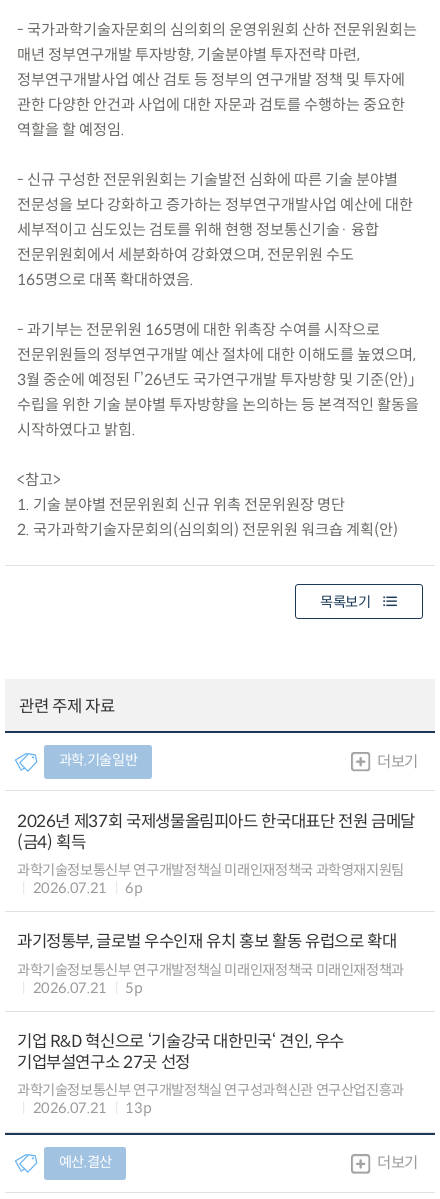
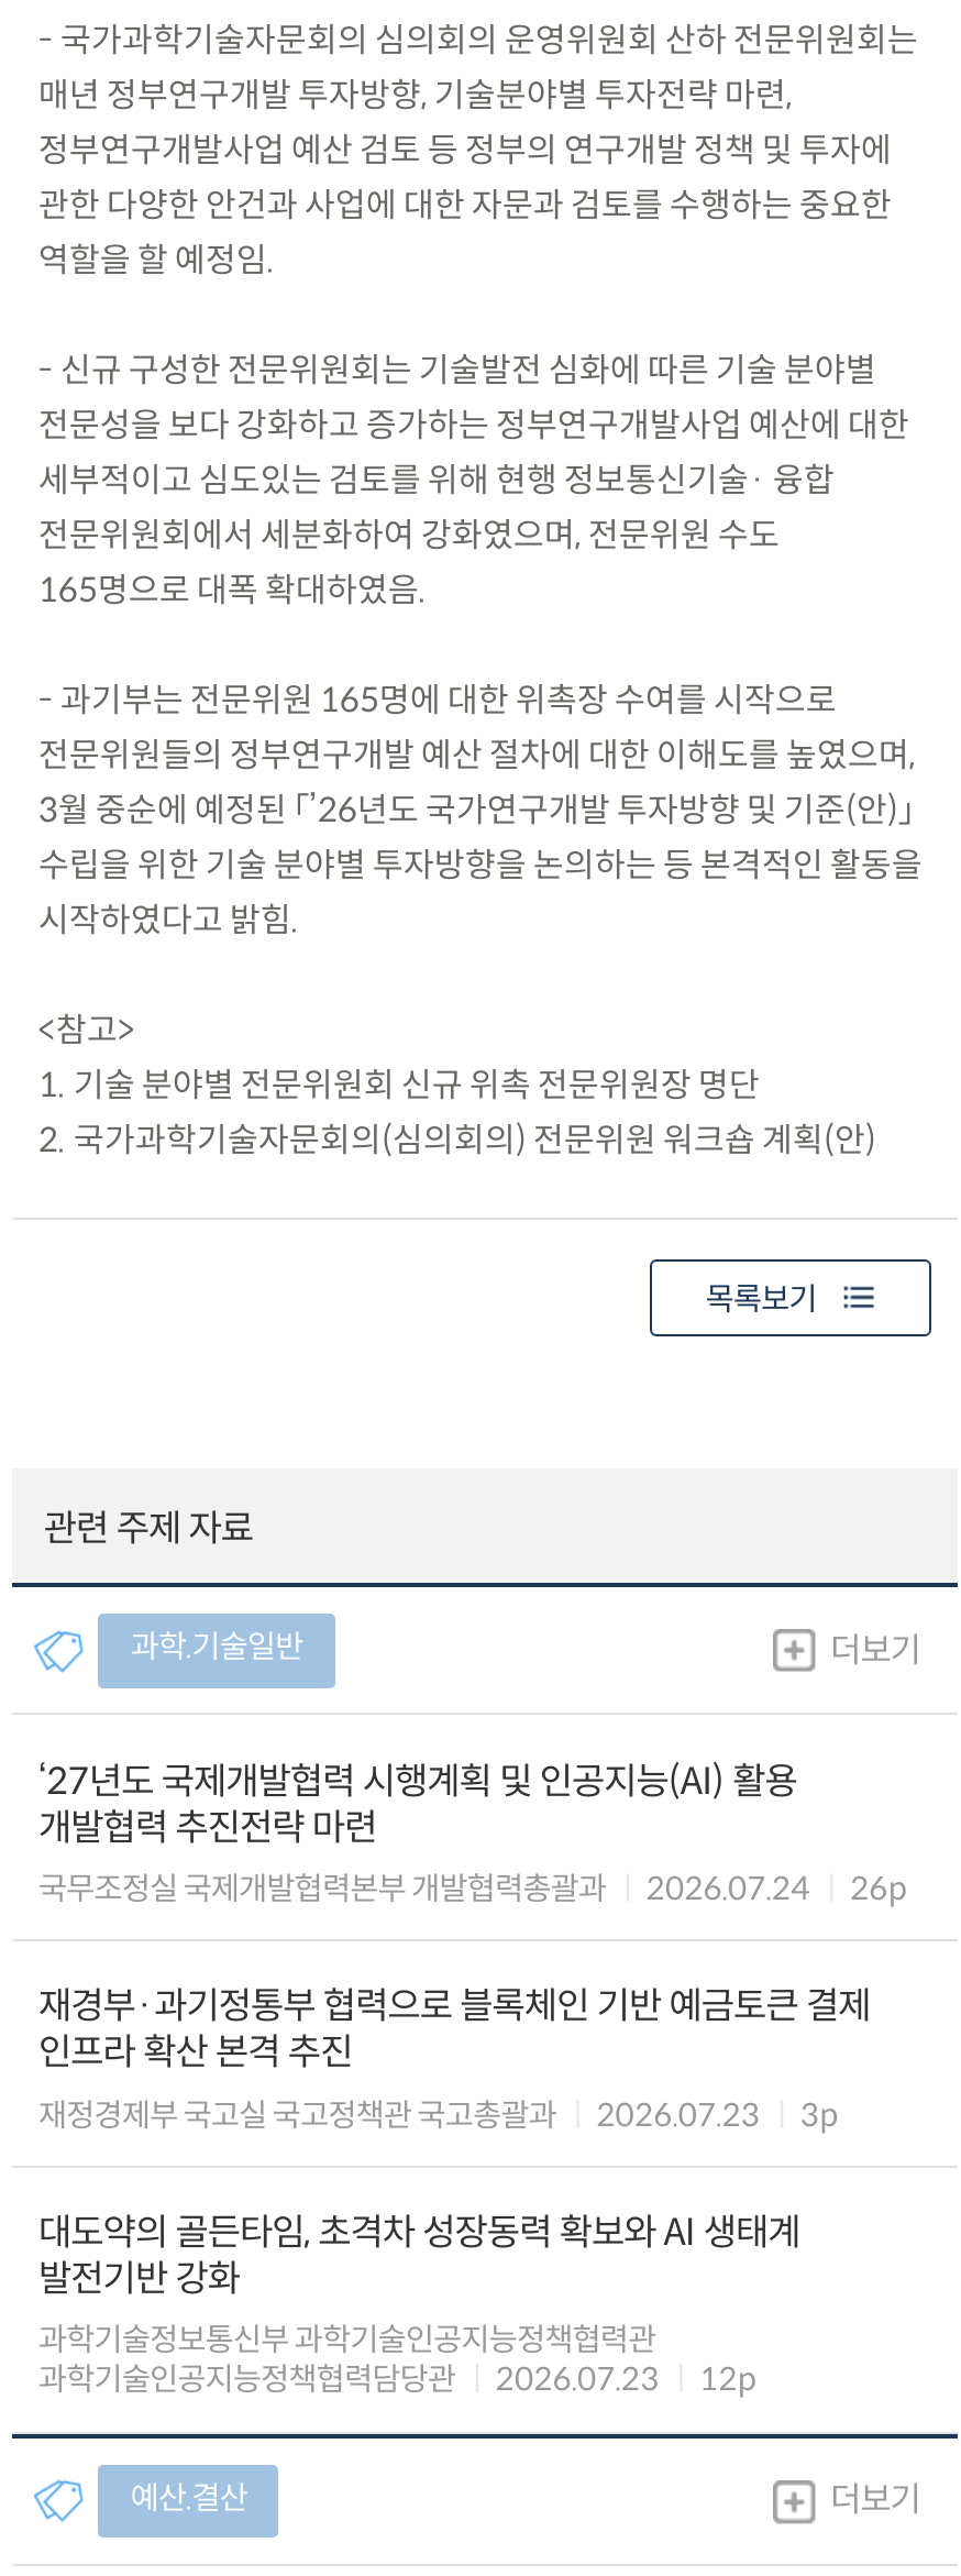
- 2026년 제37회 국제생물올림피아드 한국대표단 전원 금메달
- (금4) 획득
- 과학기술정보통신부 연구개발정책실 미래인재정책국 과학영재지원팀
- 2026.07.21
- 6p
+ ‘27년도 국제개발협력 시행계획 및 인공지능(AI) 활용
+ 개발협력 추진전략 마련
+ 국무조정실 국제개발협력본부 개발협력총괄과
+ 2026.07.24
+ 26p

- 과기정통부, 글로벌 우수인재 유치 홍보 활동 유럽으로 확대
- 과학기술정보통신부 연구개발정책실 미래인재정책국 미래인재정책과
- 2026.07.21
- 5p
+ 재경부·과기정통부 협력으로 블록체인 기반 예금토큰 결제
+ 인프라 확산 본격 추진
+ 재정경제부 국고실 국고정책관 국고총괄과
+ 2026.07.23
+ 3p

- 기업 R&D 혁신으로 ‘기술강국 대한민국‘ 견인, 우수
- 기업부설연구소 27곳 선정
- 과학기술정보통신부 연구개발정책실 연구성과혁신관 연구산업진흥과
- 2026.07.21
- 13p
+ 대도약의 골든타임, 초격차 성장동력 확보와 AI 생태계
+ 발전기반 강화
+ 과학기술정보통신부 과학기술인공지능정책협력관
+ 과학기술인공지능정책협력담당관
+ 2026.07.23
+ 12p
